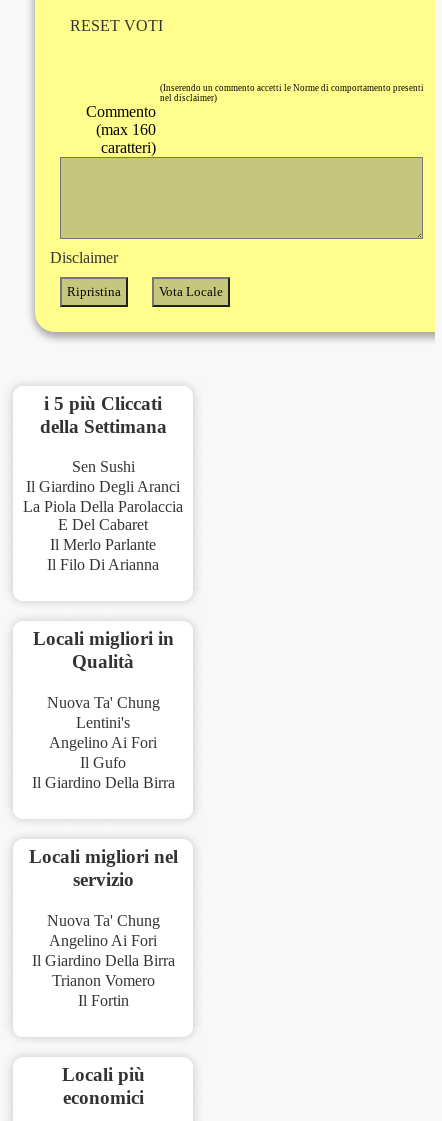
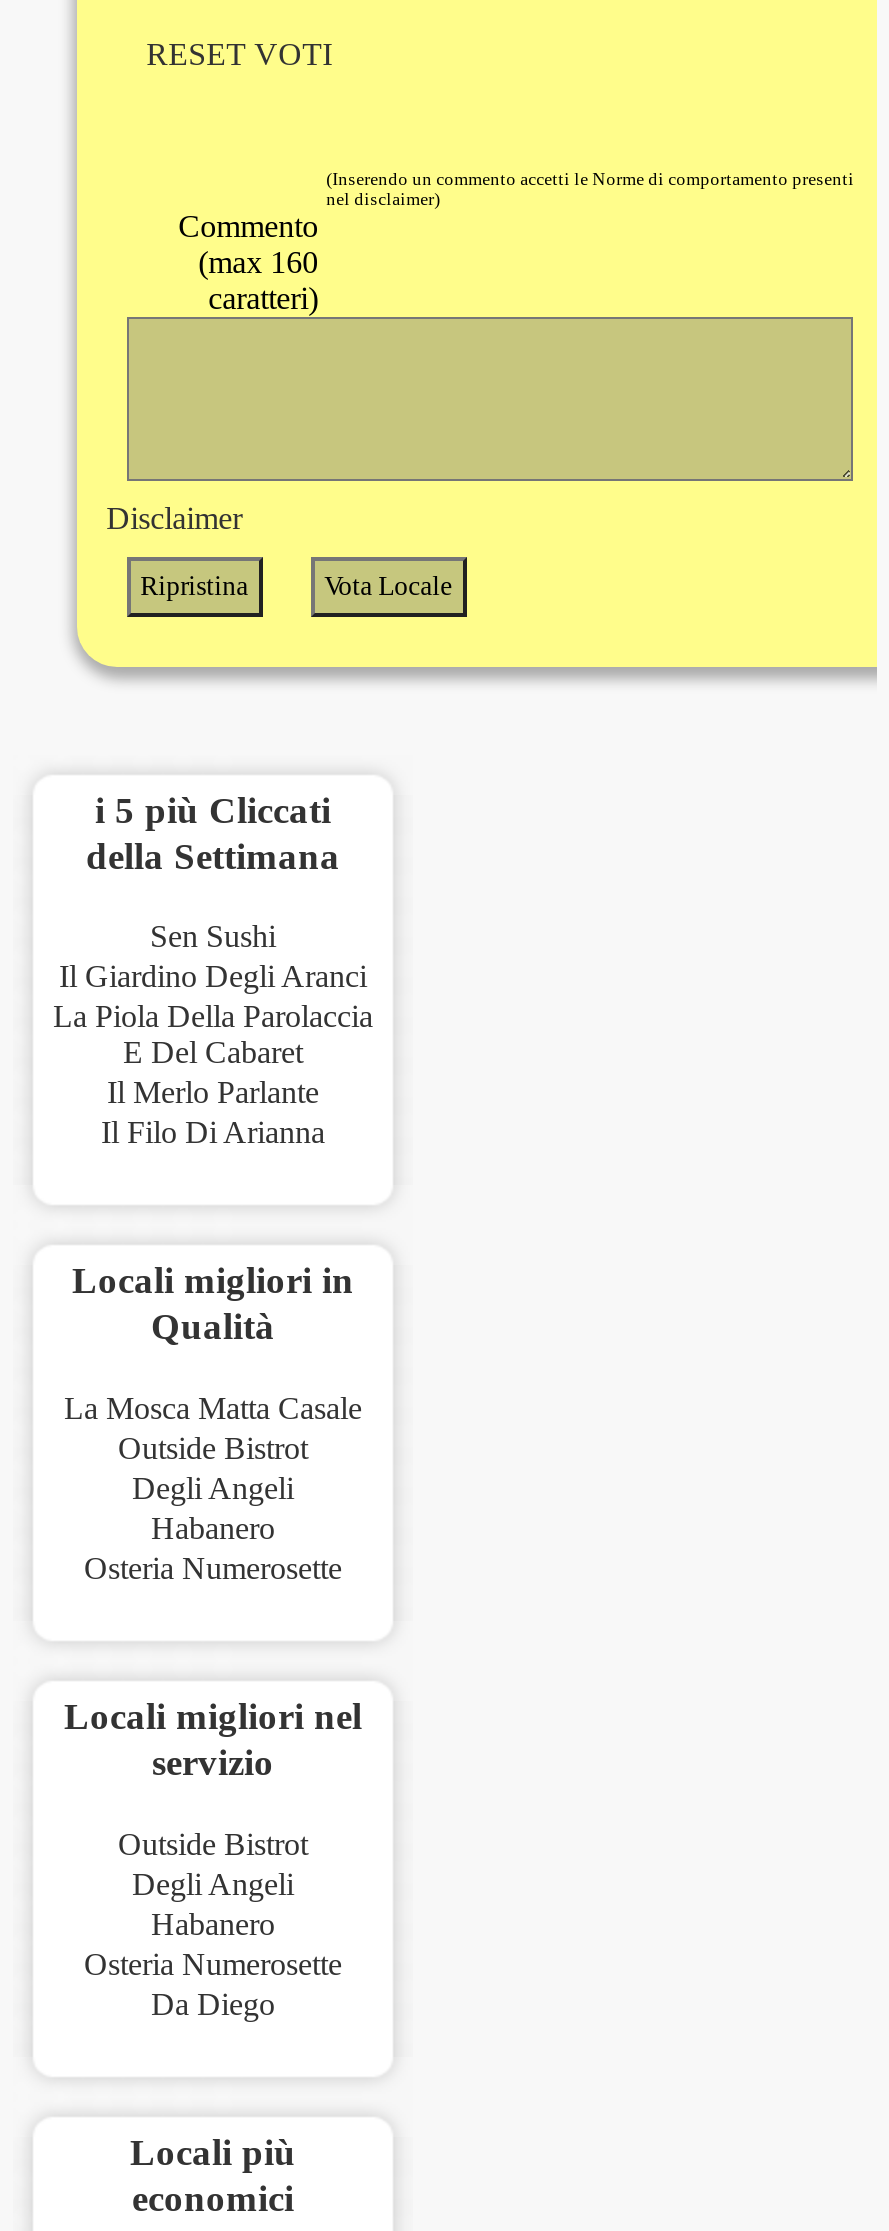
- Nuova Ta' Chung
- Lentini's
- Angelino Ai Fori
- Il Gufo
- Il Giardino Della Birra
+ La Mosca Matta Casale
+ Outside Bistrot
+ Degli Angeli
+ Habanero
+ Osteria Numerosette

- Nuova Ta' Chung
- Angelino Ai Fori
- Il Giardino Della Birra
- Trianon Vomero
- Il Fortin
+ Outside Bistrot
+ Degli Angeli
+ Habanero
+ Osteria Numerosette
+ Da Diego
